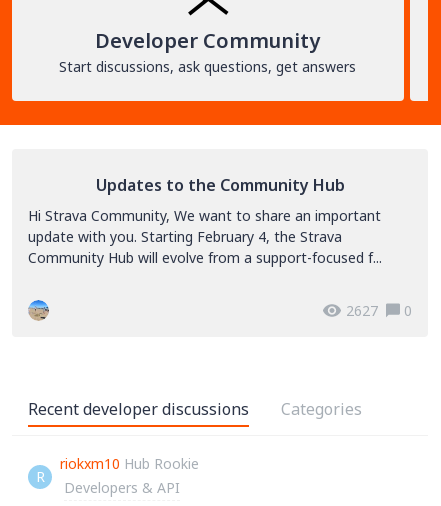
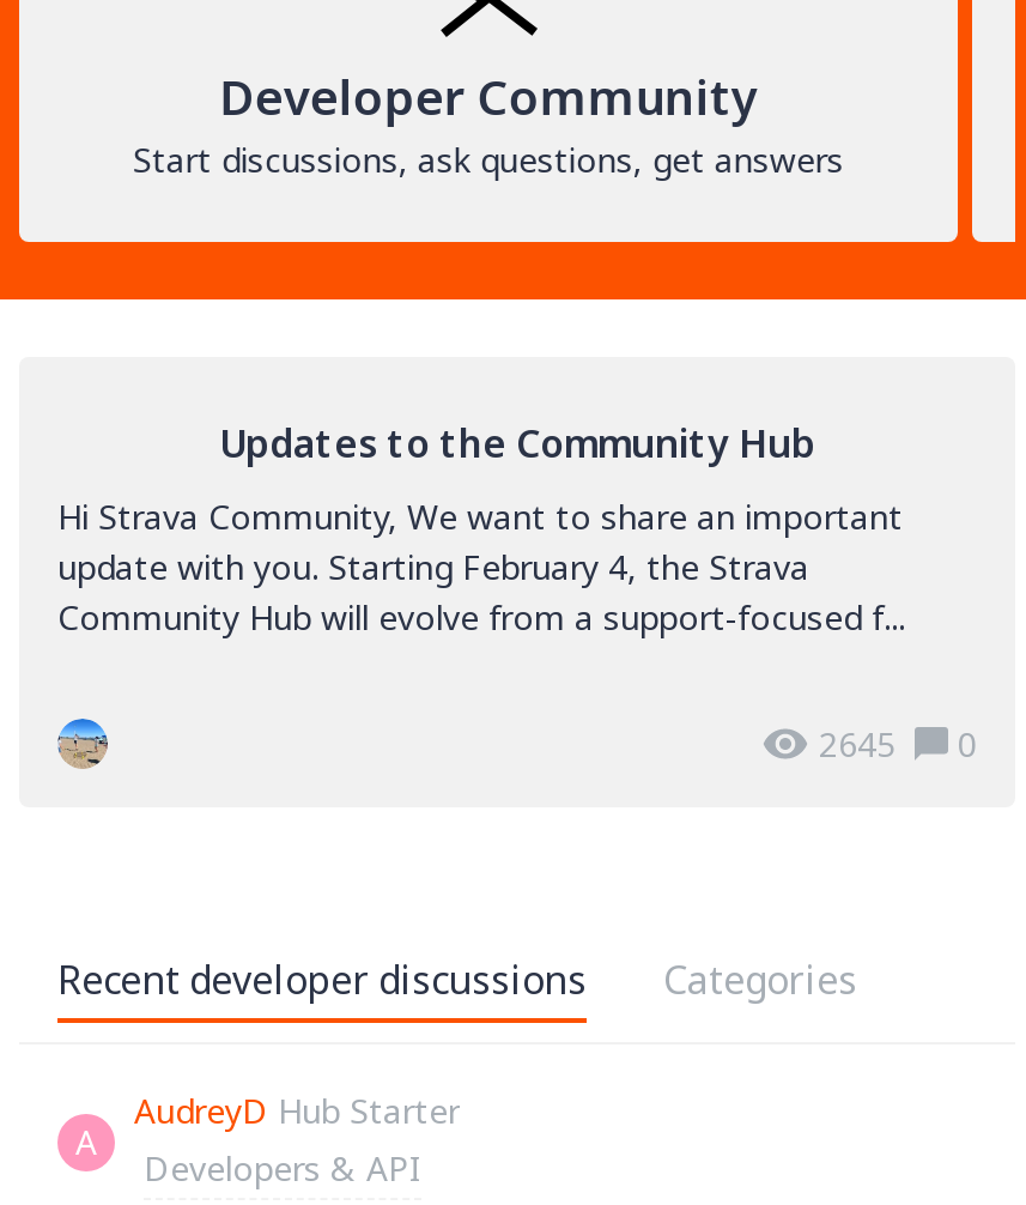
- 2627 0
+ 2645 0

- riokxm10 Hub Rookie
+ AudreyD Hub Starter

- R
+ A
